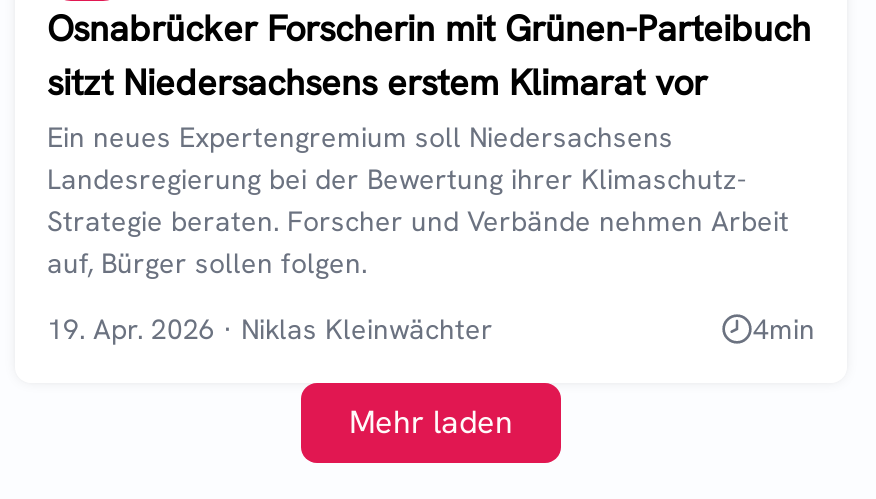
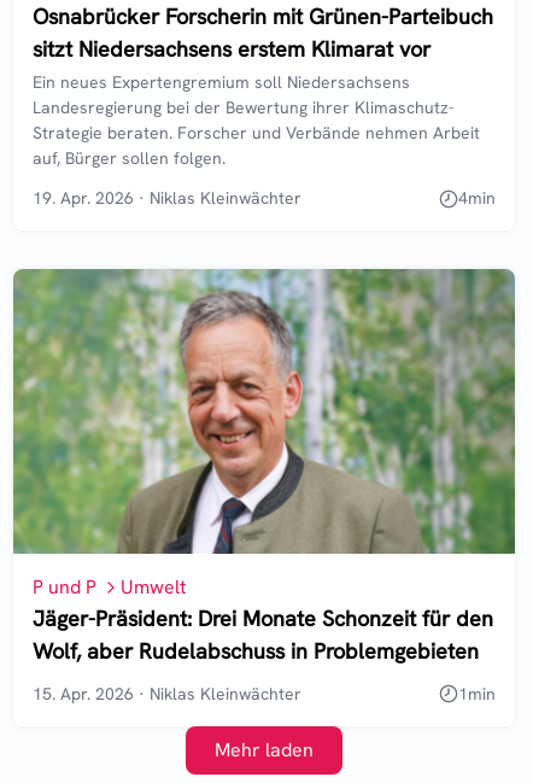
+ [image]
+ P und P
+ Umwelt
+ Jäger-Präsident: Drei Monate Schonzeit für den
+ Wolf, aber Rudelabschuss in Problemgebieten
+ 15. Apr. 2026 · Niklas Kleinwächter
+ 1 min
